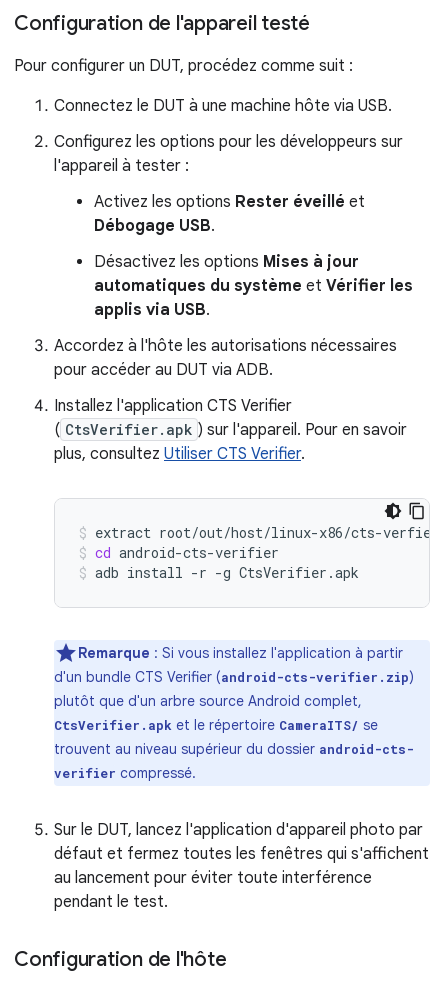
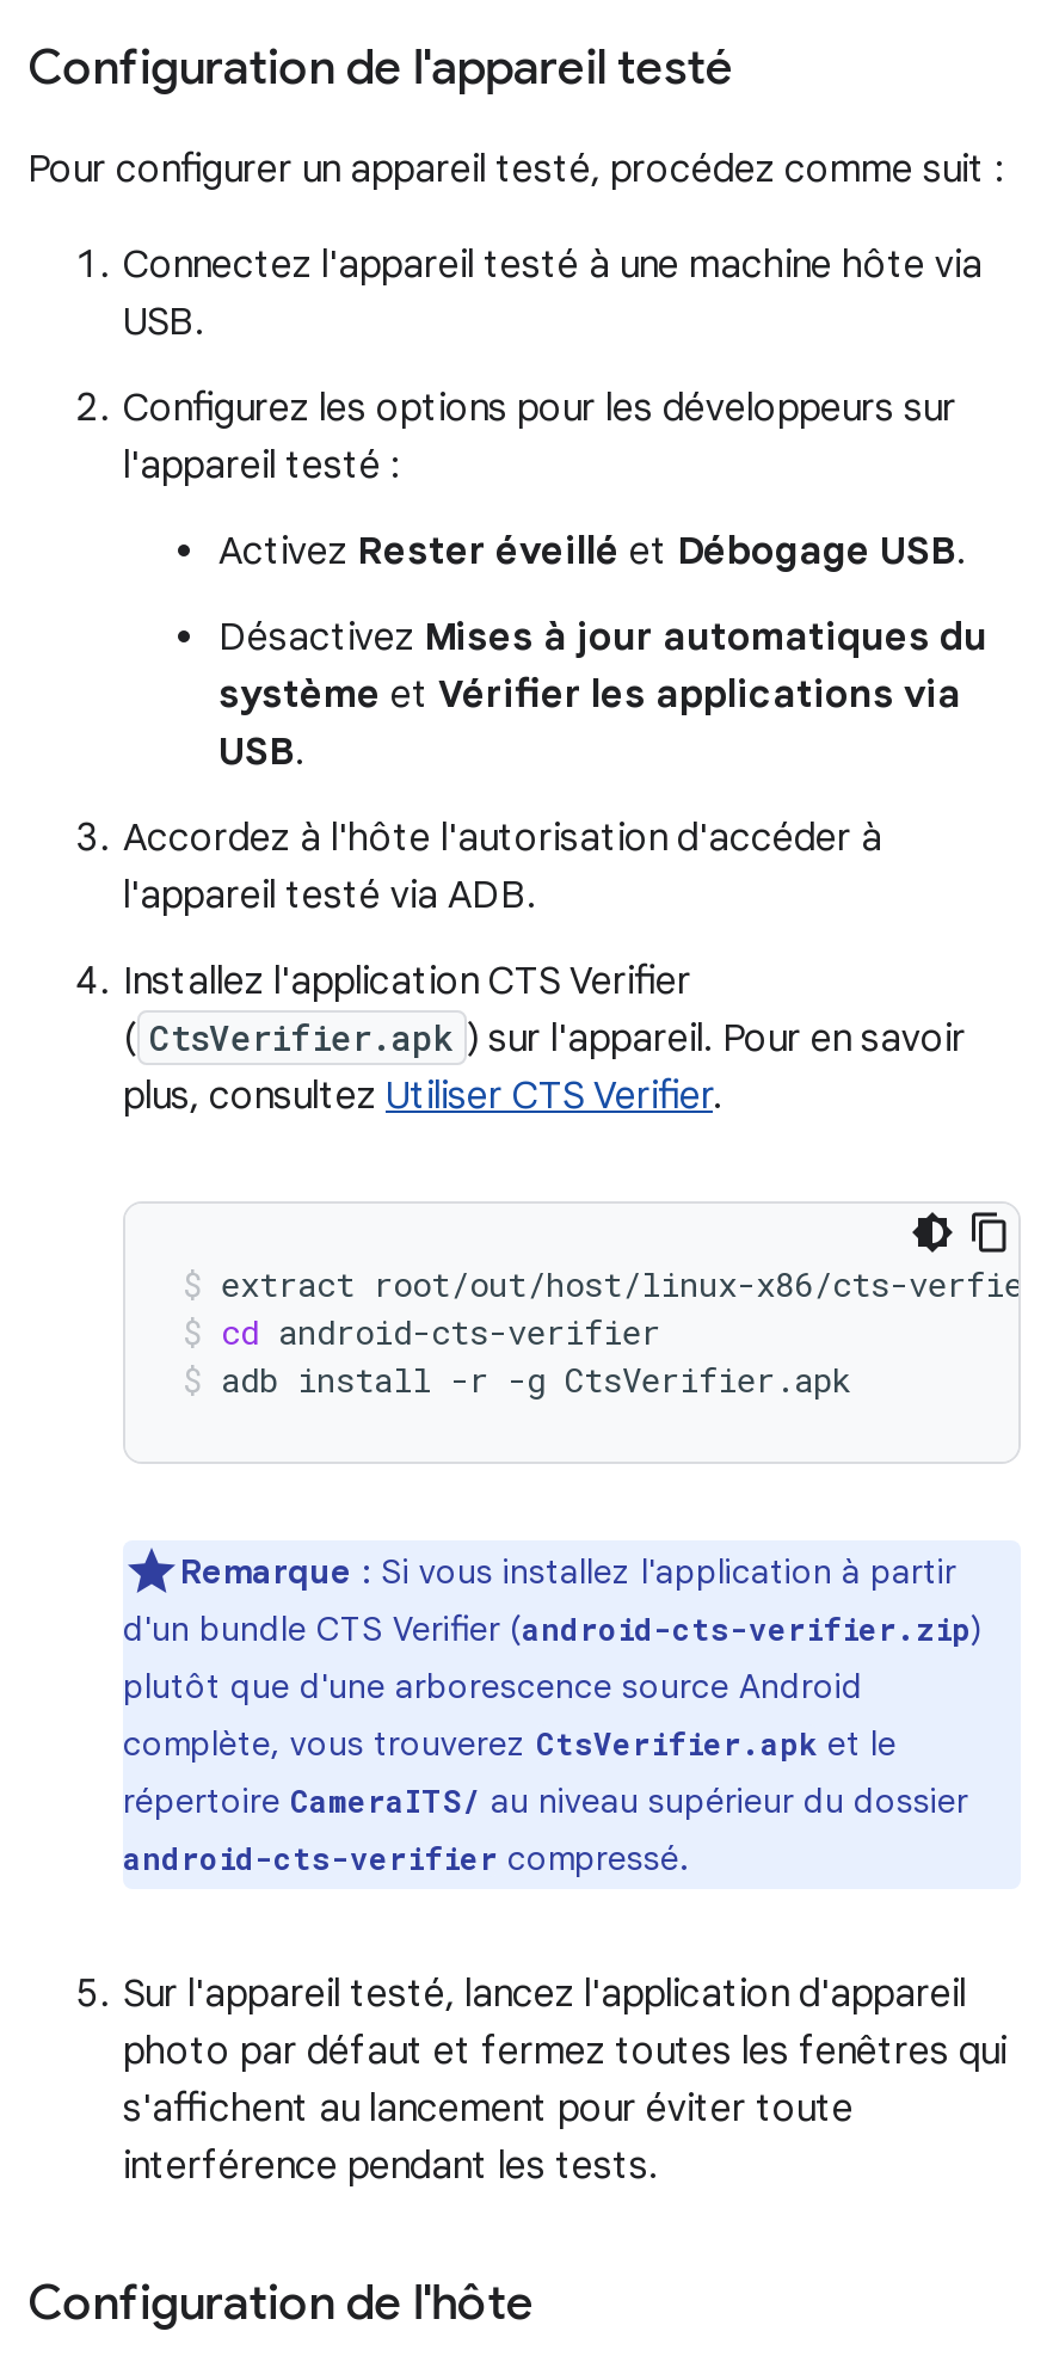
- Pour configurer un DUT, procédez comme suit :
+ Pour configurer un appareil testé, procédez comme suit :

- Connectez le DUT à une machine hôte via USB.
+ Connectez l'appareil testé à une machine hôte via
+ USB.

moved down: Configurez les options pour les développeurs sur

- l'appareil à tester :
+ l'appareil testé :

- Activez les options Rester éveillé et
- Débogage USB.
+ Activez Rester éveillé et Débogage USB.

- Désactivez les options Mises à jour
- automatiques du système et Vérifier les
- applis via USB.
+ Désactivez Mises à jour automatiques du
+ système et Vérifier les applications via
+ USB.

- Accordez à l'hôte les autorisations nécessaires
- pour accéder au DUT via ADB.
+ Accordez à l'hôte l'autorisation d'accéder à
+ l'appareil testé via ADB.

- plutôt que d'un arbre source Android complet,
- CtsVerifier.apk et le répertoire CameraITS/ se
- trouvent au niveau supérieur du dossier android-cts-
- verifier compressé.
+ plutôt que d'une arborescence source Android
+ complète, vous trouverez CtsVerifier.apk et le
+ répertoire CameraITS/ au niveau supérieur du dossier
+ android-cts-verifier compressé.

- Sur le DUT, lancez l'application d'appareil photo par
- défaut et fermez toutes les fenêtres qui s'affichent
- au lancement pour éviter toute interférence
- pendant le test.
+ Sur l'appareil testé, lancez l'application d'appareil
+ photo par défaut et fermez toutes les fenêtres qui
+ s'affichent au lancement pour éviter toute
+ interférence pendant les tests.
